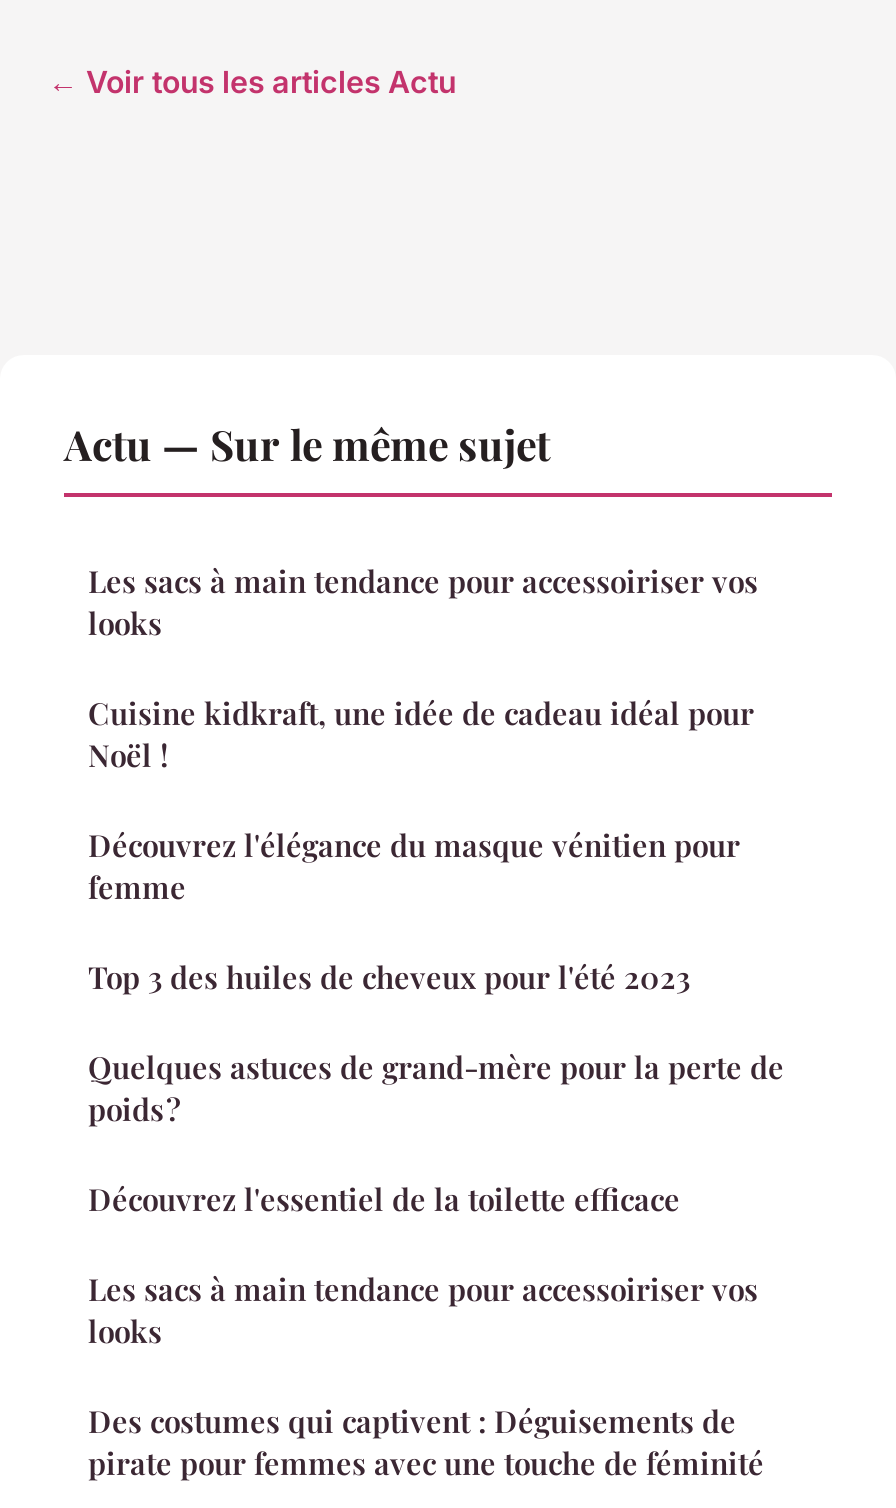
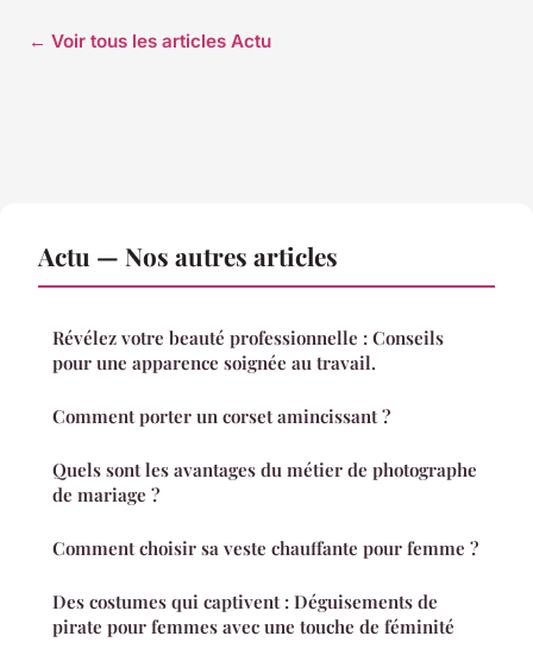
- Actu — Sur le même sujet
- Les sacs à main tendance pour accessoiriser vos
- looks
- Cuisine kidkraft, une idée de cadeau idéal pour
- Noël !
- Découvrez l'élégance du masque vénitien pour
- femme
- Top 3 des huiles de cheveux pour l'été 2023
- Quelques astuces de grand-mère pour la perte de
- poids ?
- Découvrez l'essentiel de la toilette efficace
- Les sacs à main tendance pour accessoiriser vos
- looks
+ Actu — Nos autres articles
+ Révélez votre beauté professionnelle : Conseils
+ pour une apparence soignée au travail.
+ Comment porter un corset amincissant ?
+ Quels sont les avantages du métier de photographe
+ de mariage ?
+ Comment choisir sa veste chauffante pour femme ?
